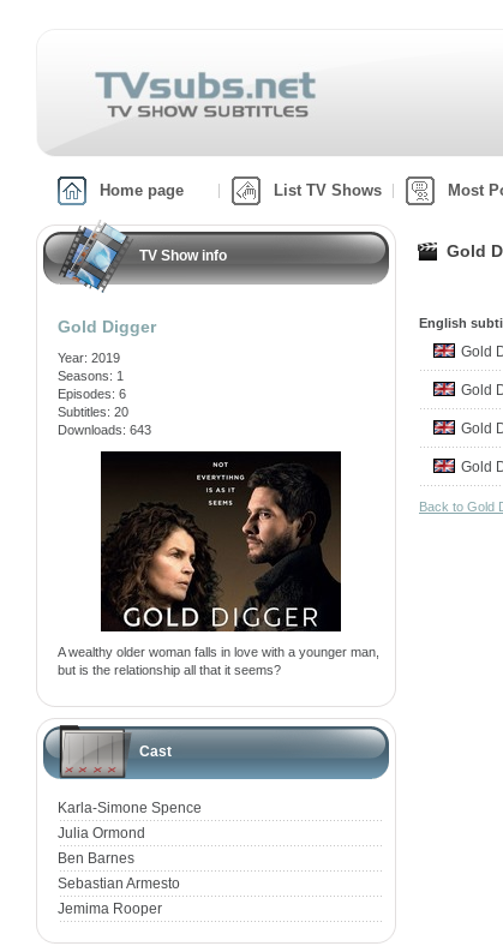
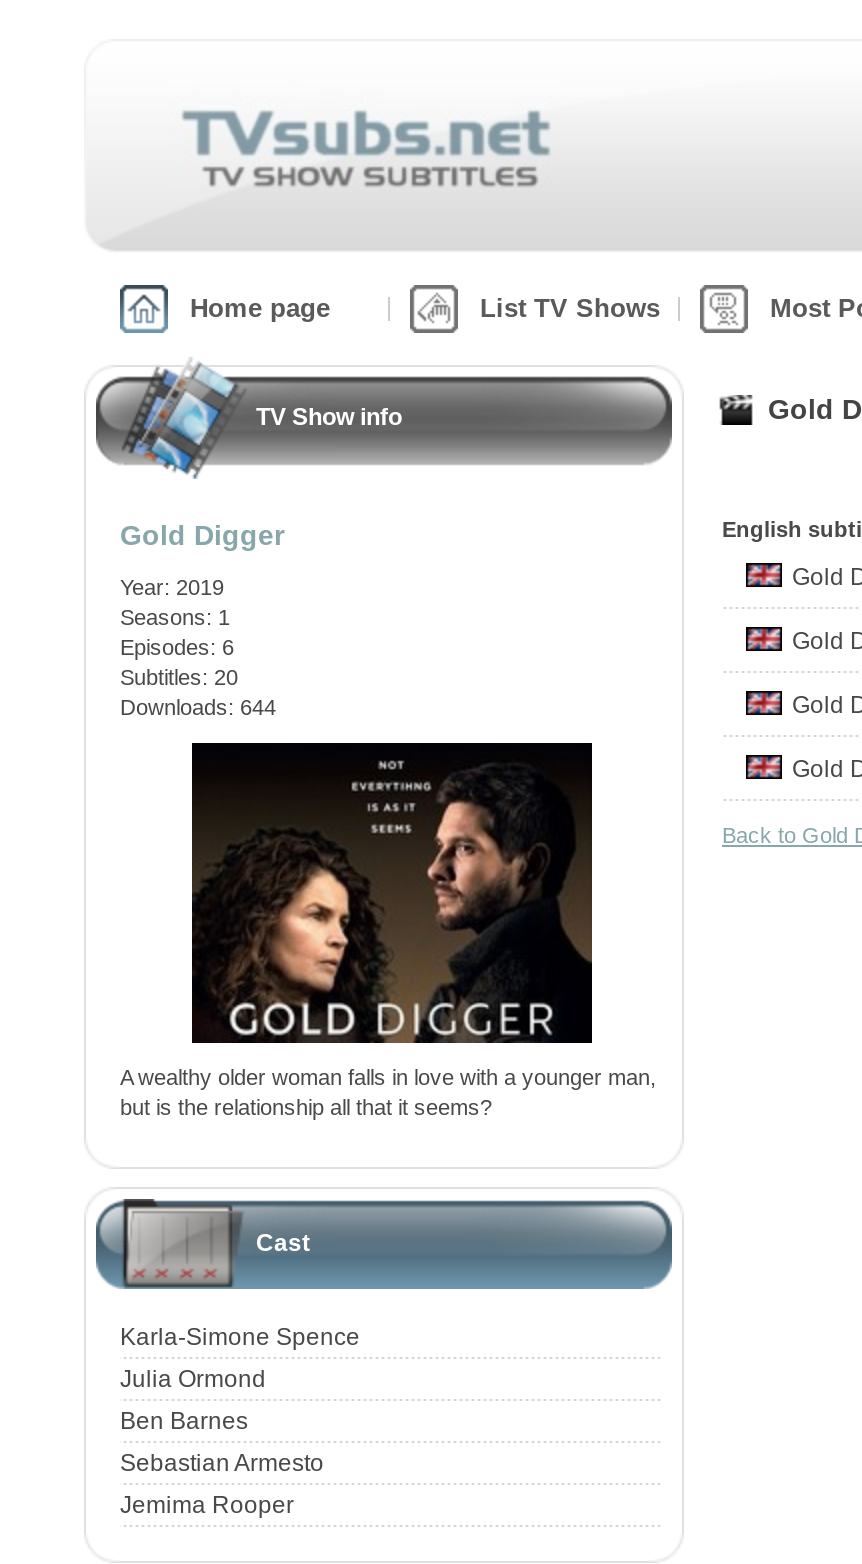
- Downloads: 643
+ Downloads: 644
